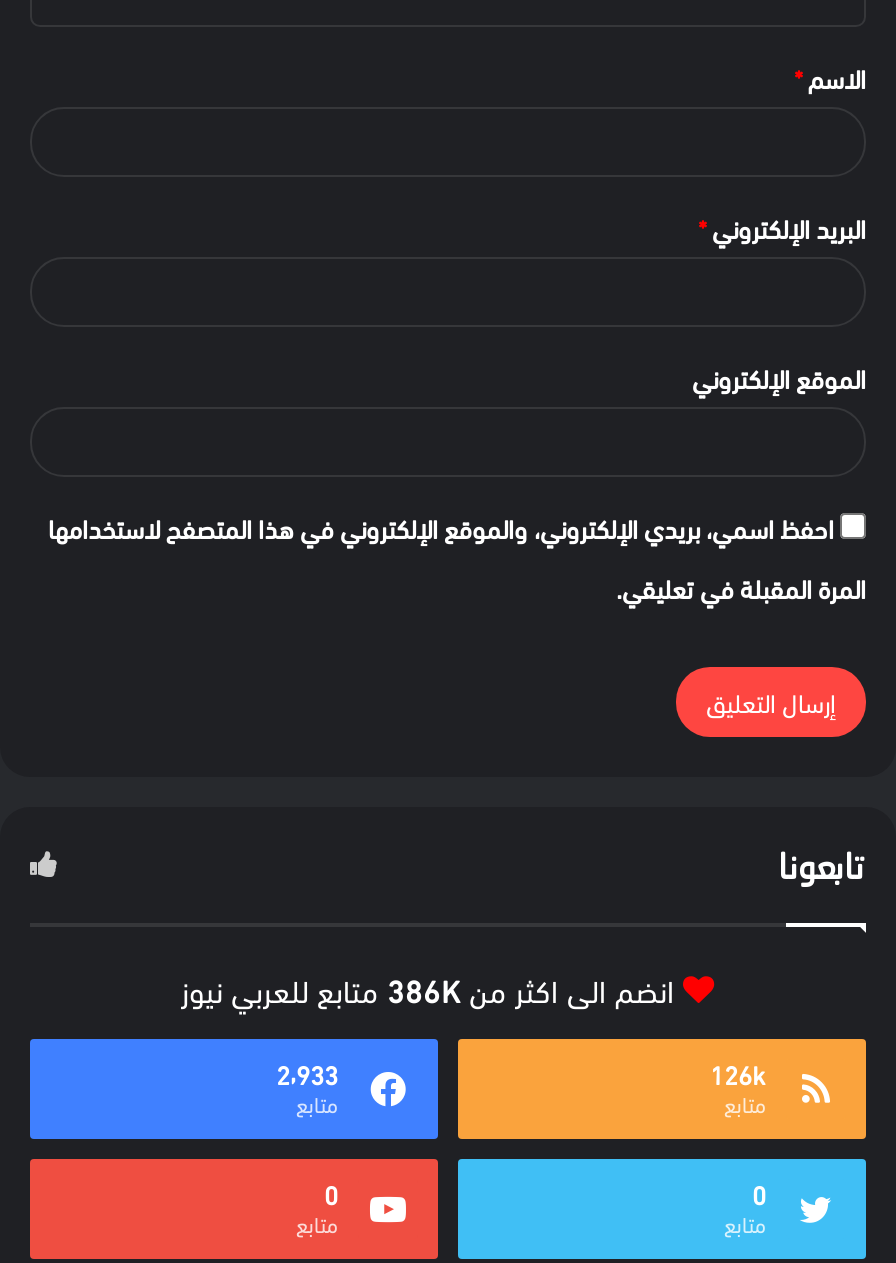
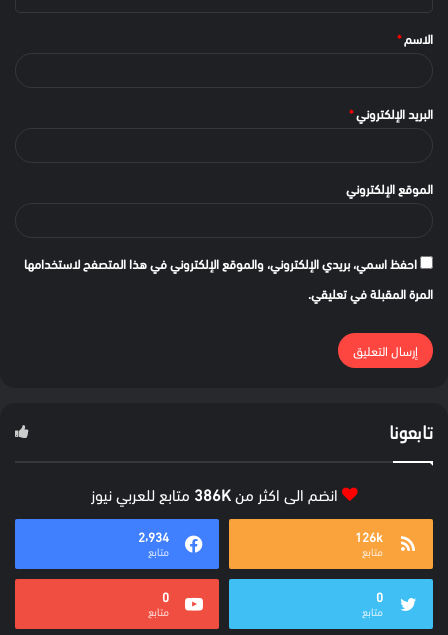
- 2٬933
+ 2٬934
